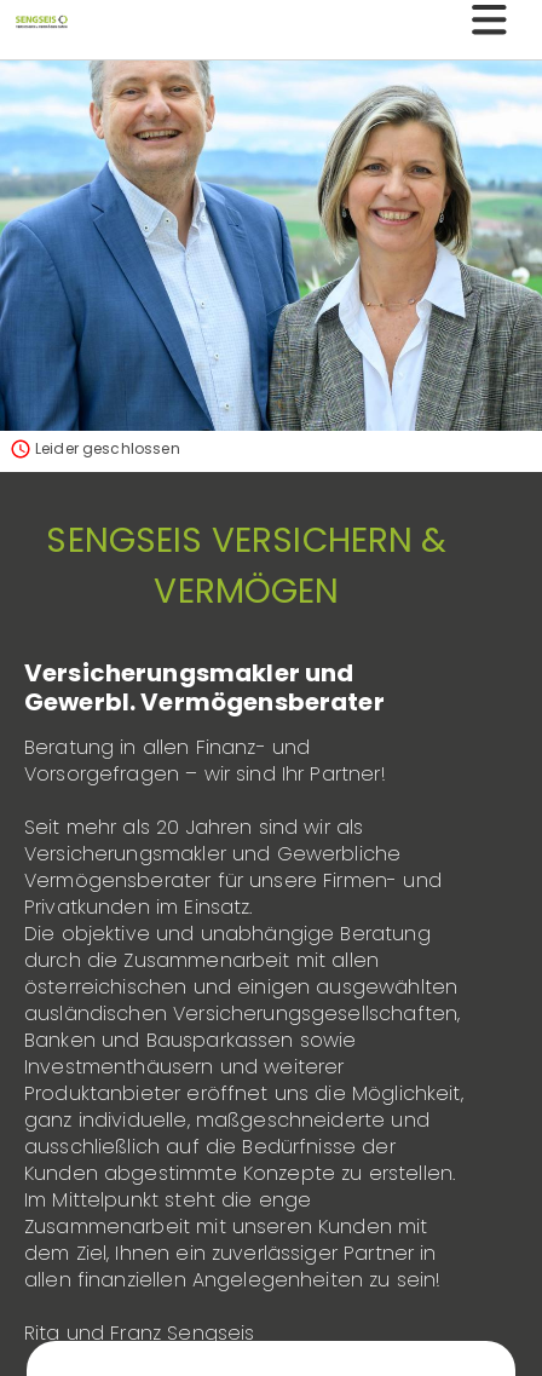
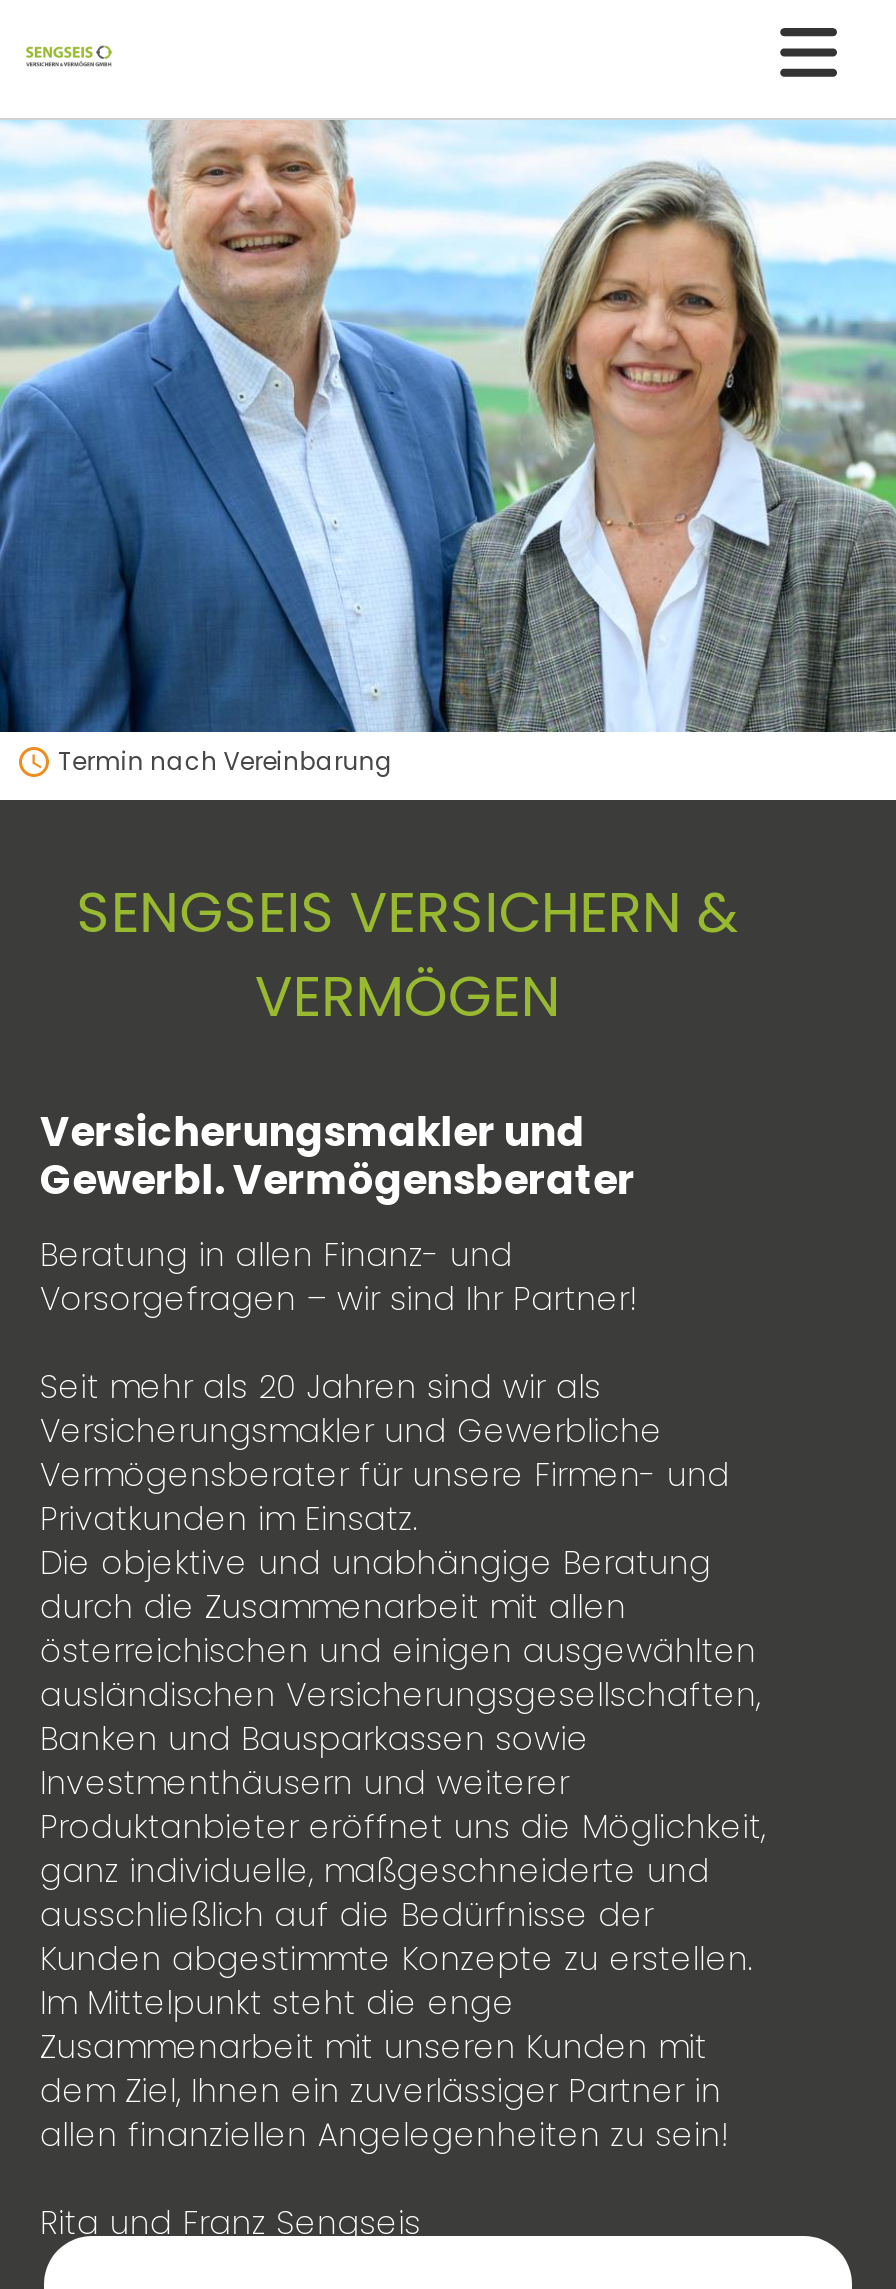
- Leider geschlossen
+ Termin nach Vereinbarung
